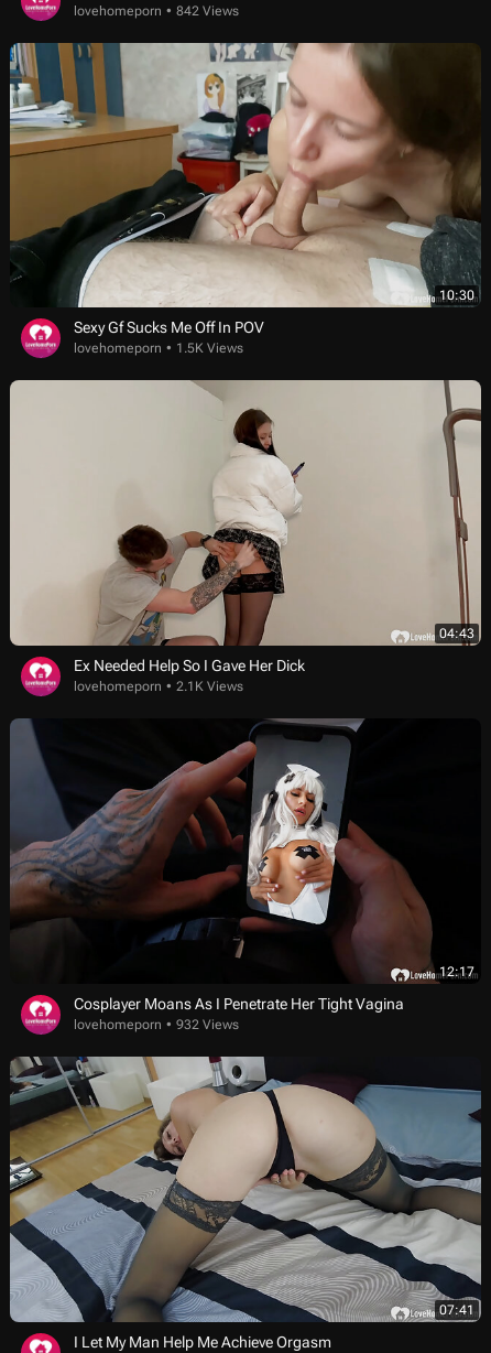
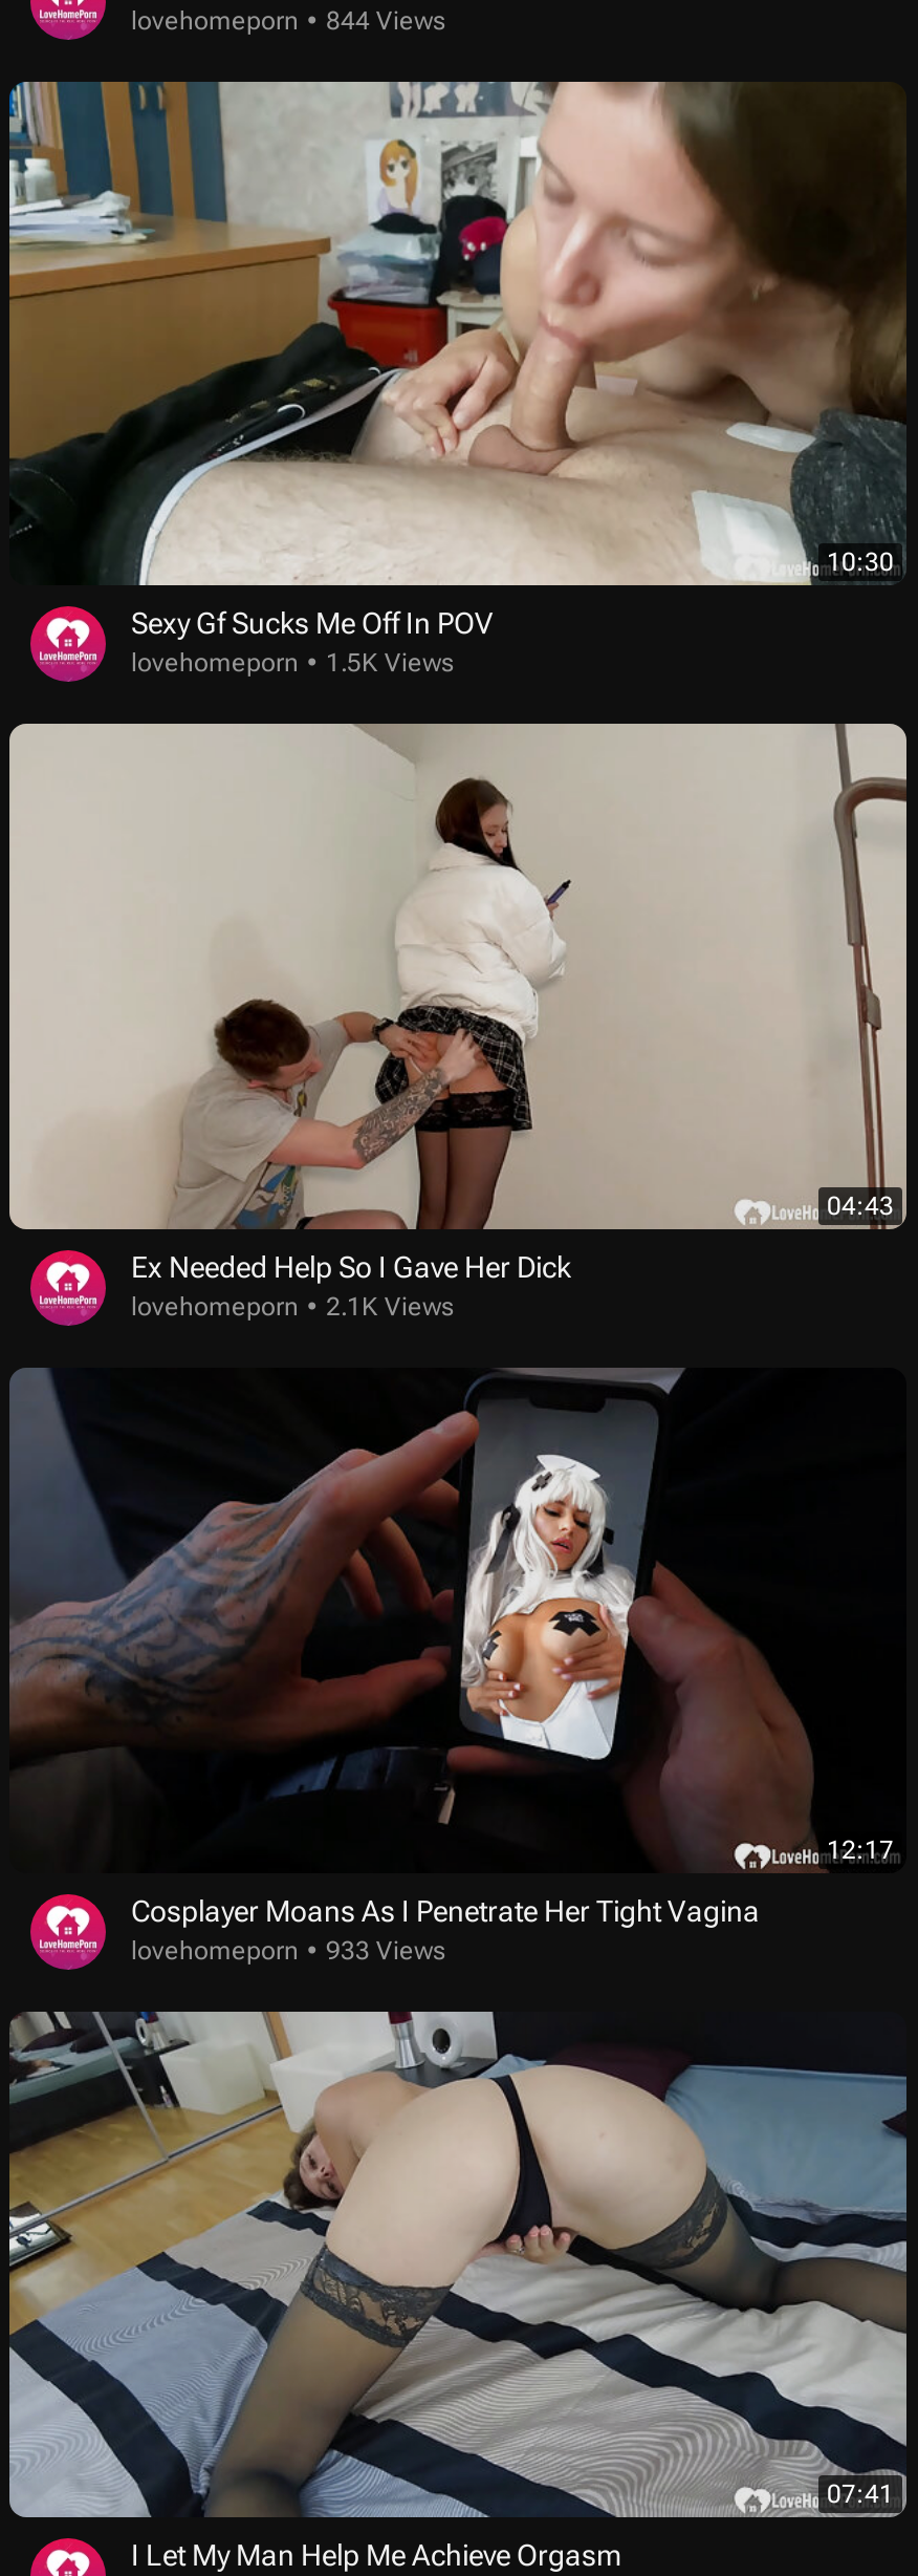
- lovehomeporn 842 Views
+ lovehomeporn 844 Views

- lovehomeporn 932 Views
+ lovehomeporn 933 Views
